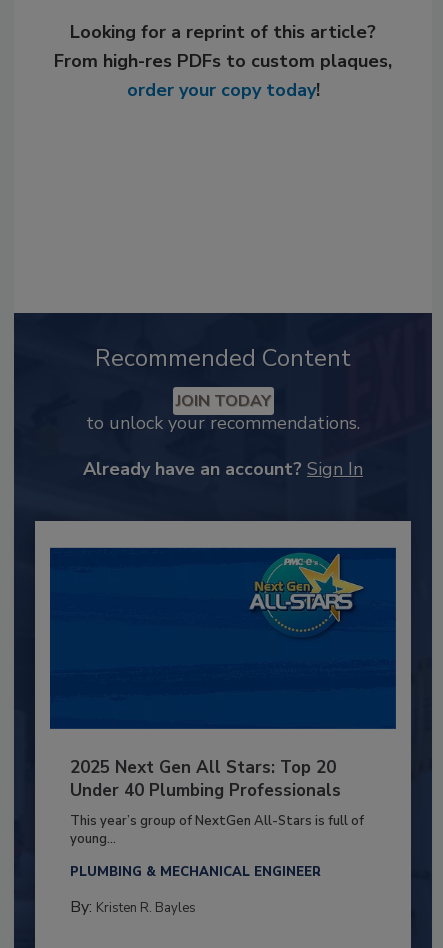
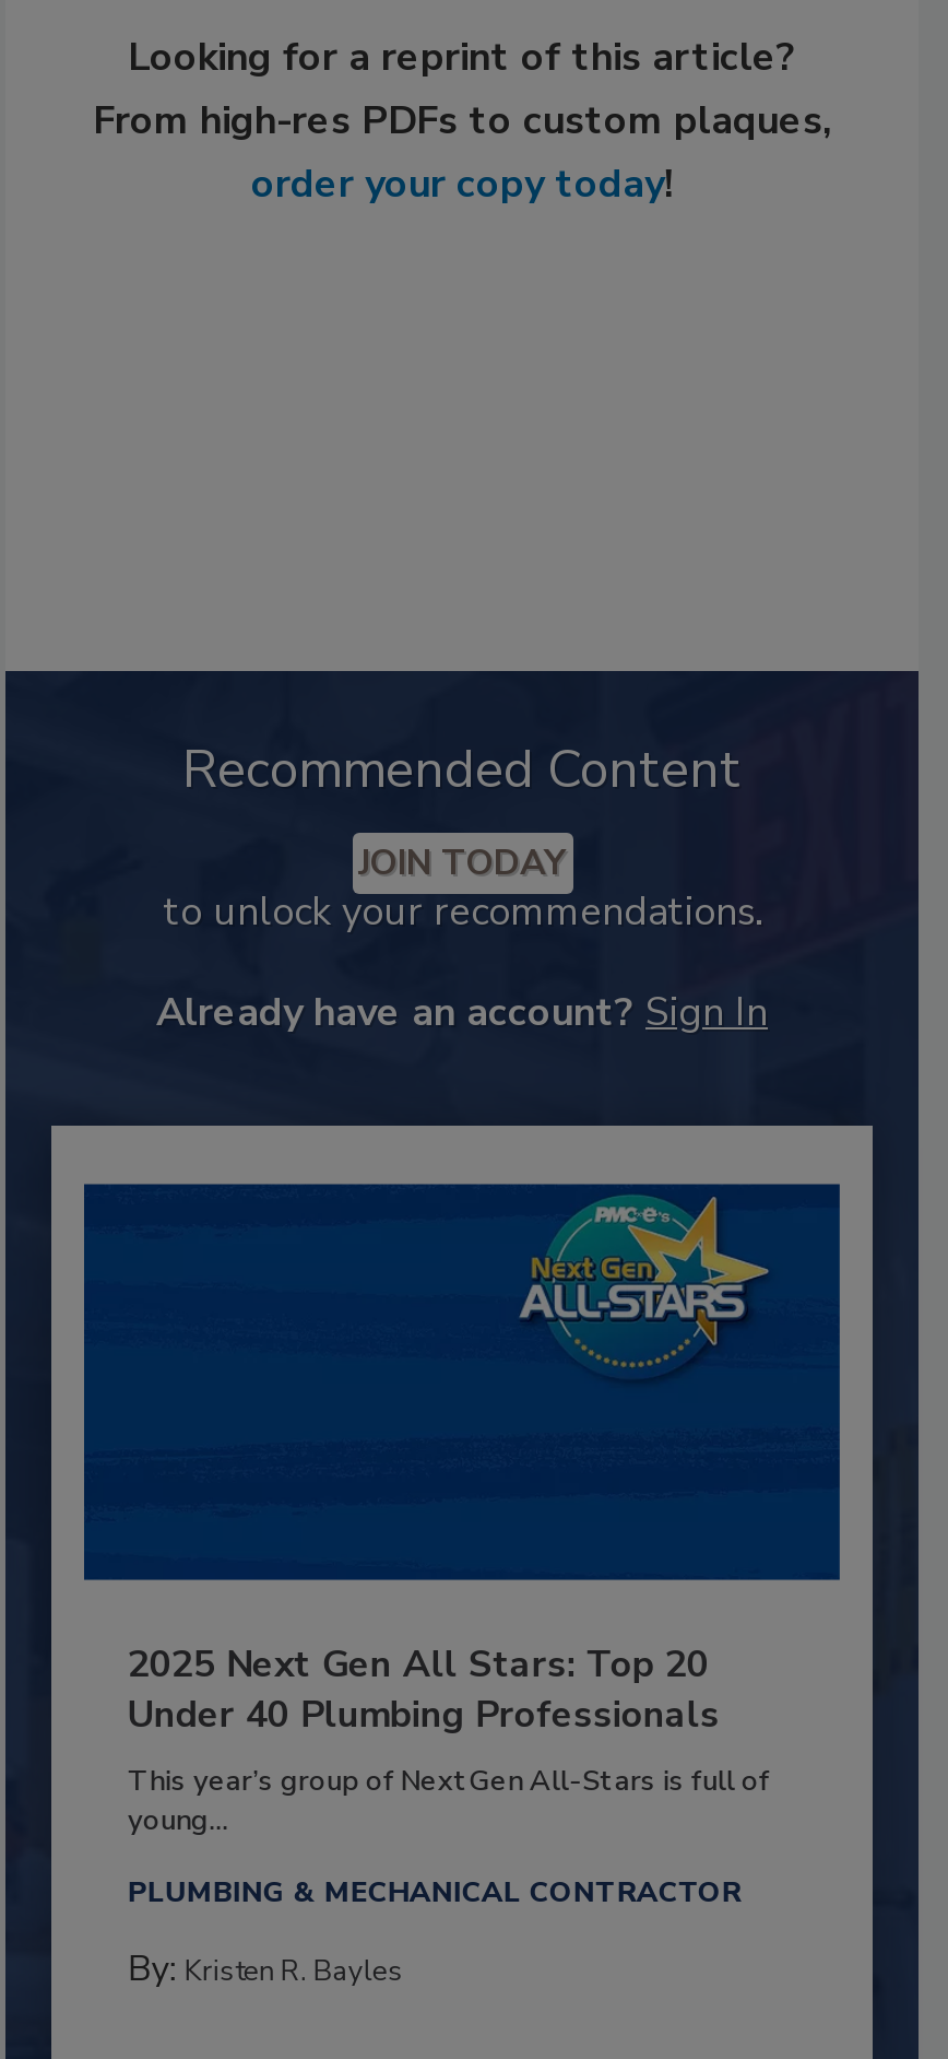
- PLUMBING & MECHANICAL ENGINEER
+ PLUMBING & MECHANICAL CONTRACTOR
